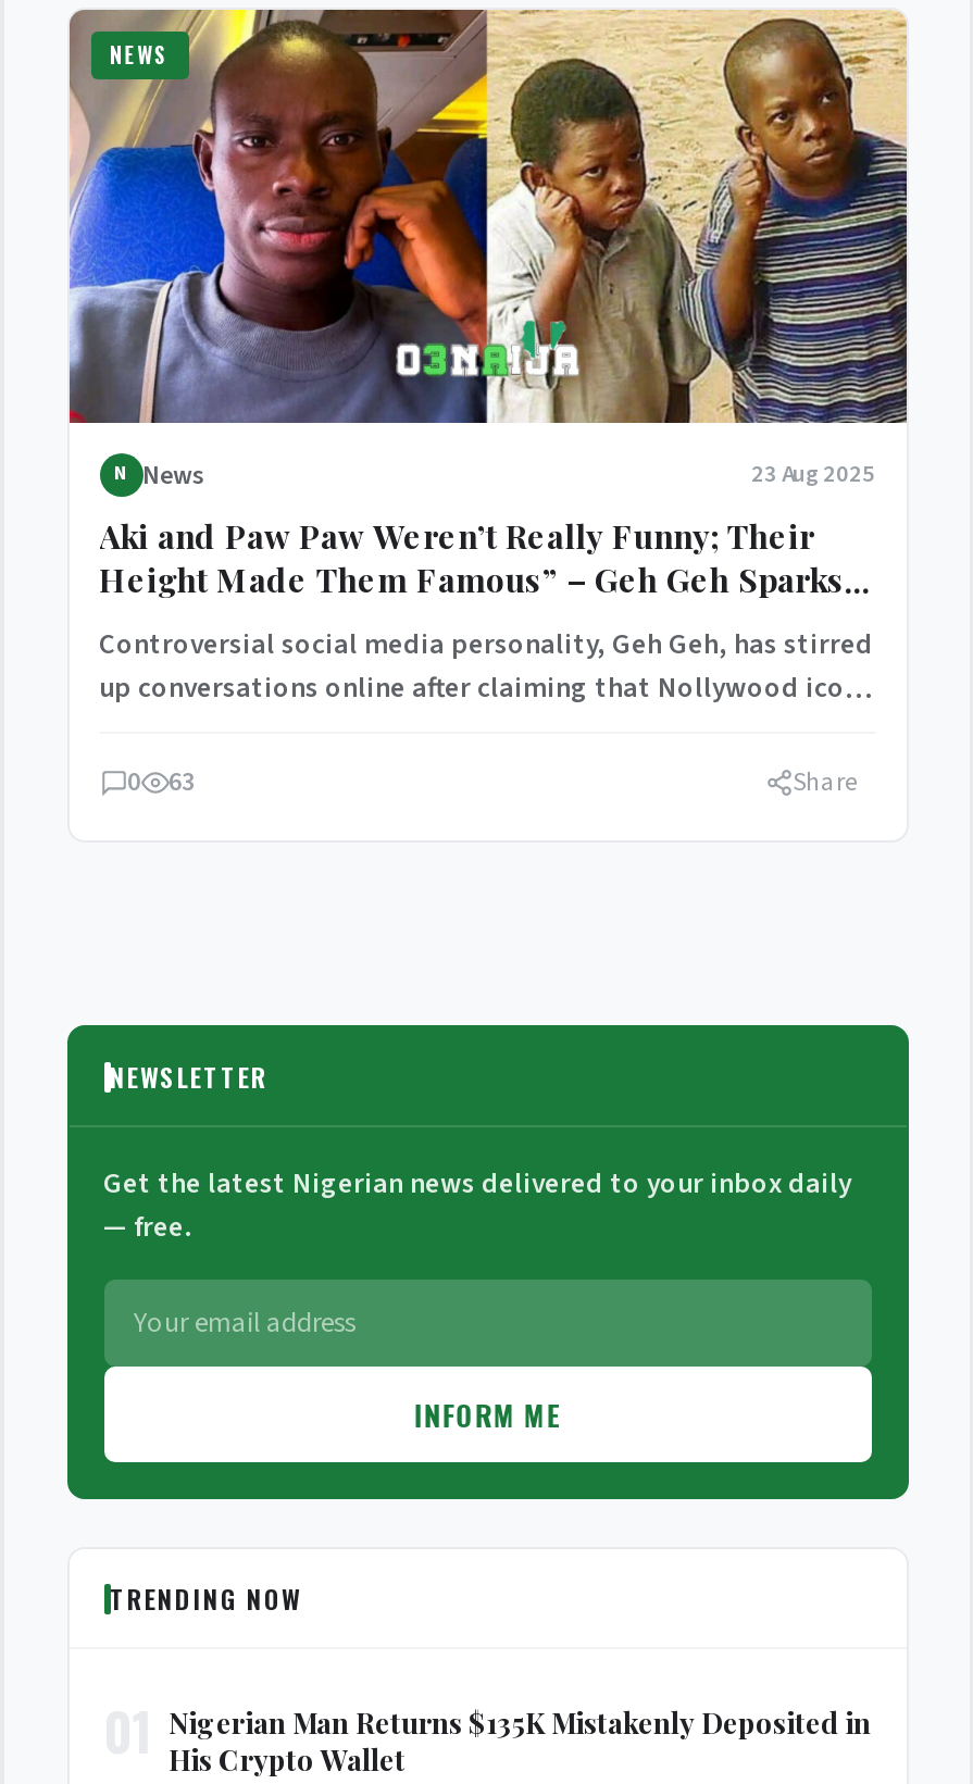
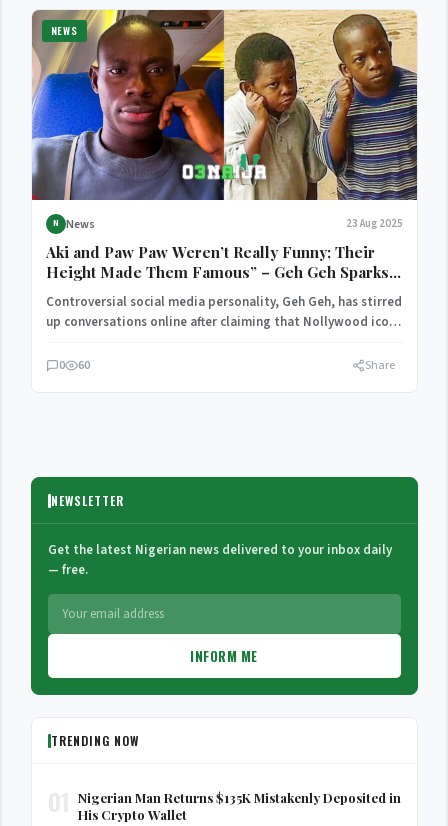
- 0 63
+ 0 60
